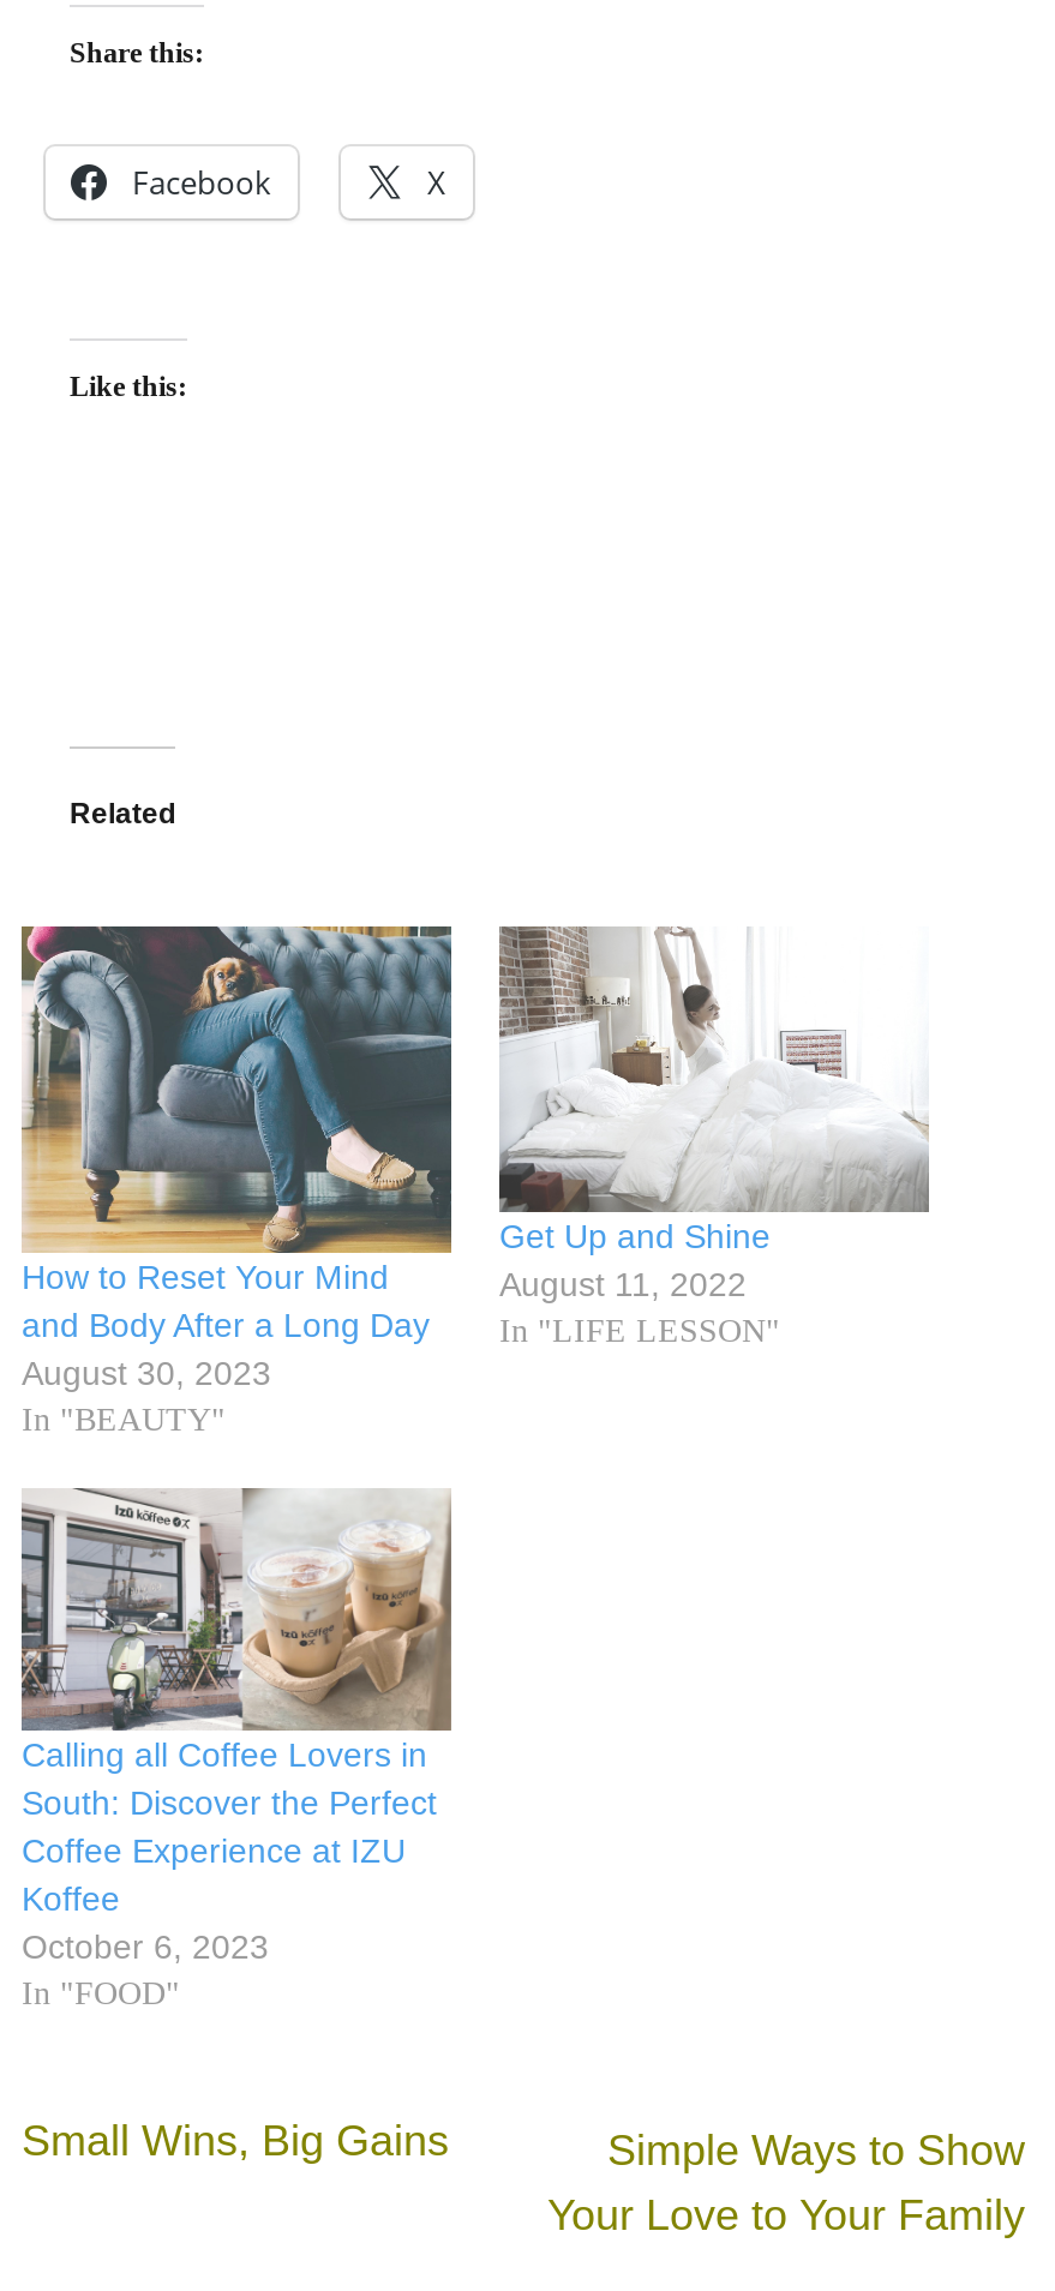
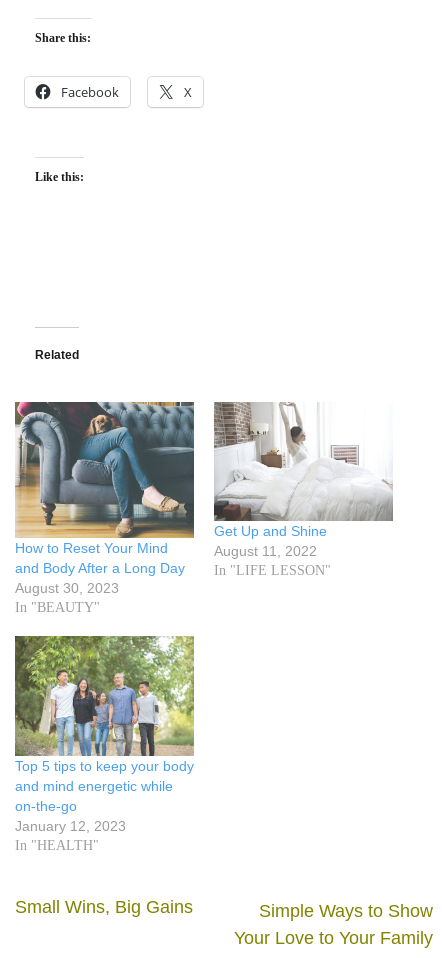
- [image]
- Calling all Coffee Lovers in
- South: Discover the Perfect
- Coffee Experience at IZU
- Koffee
- October 6, 2023
- In "FOOD"
+ [image]
+ Top 5 tips to keep your body
+ and mind energetic while
+ on-the-go
+ January 12, 2023
+ In "HEALTH"
